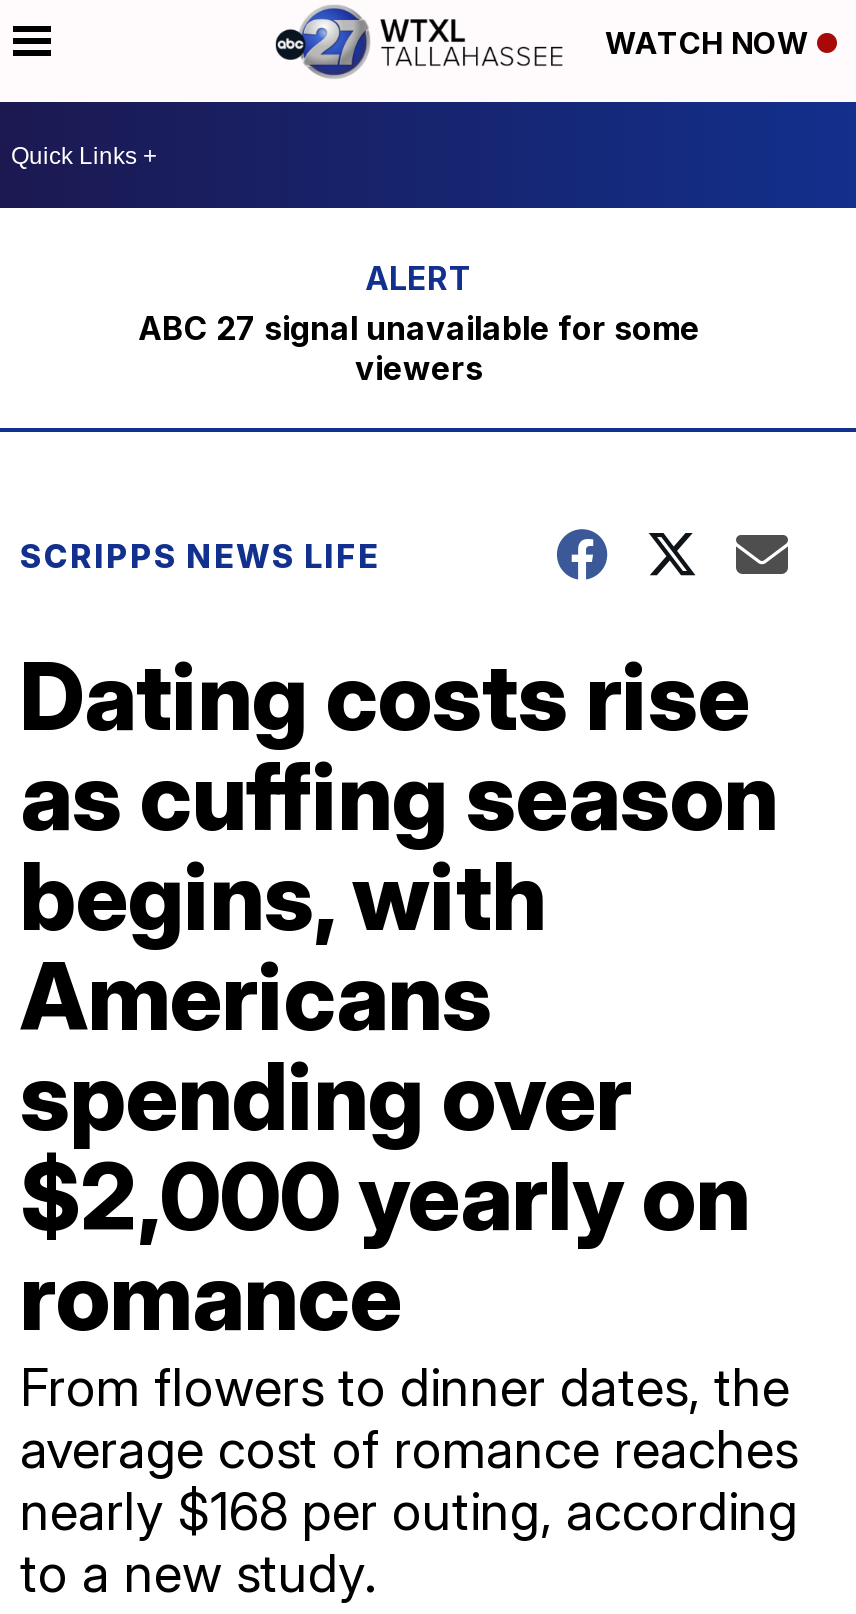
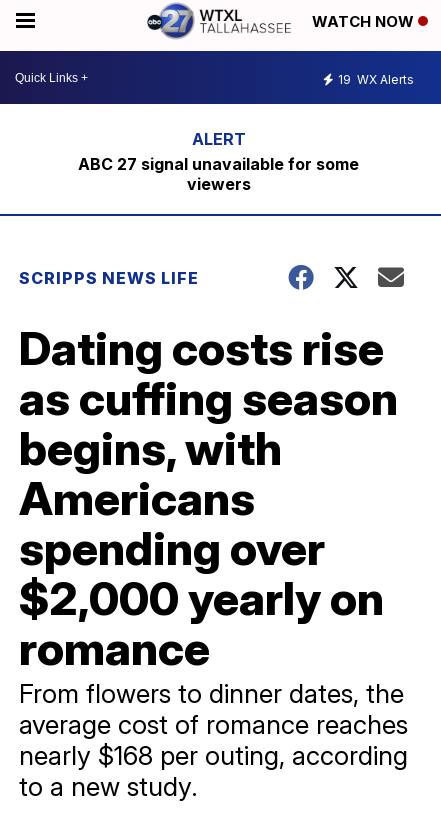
+ 19 WX Alerts
